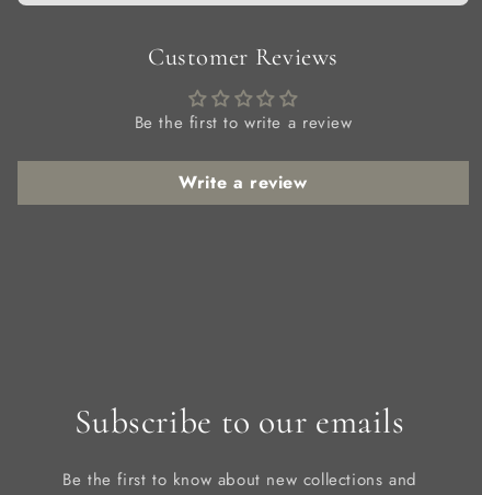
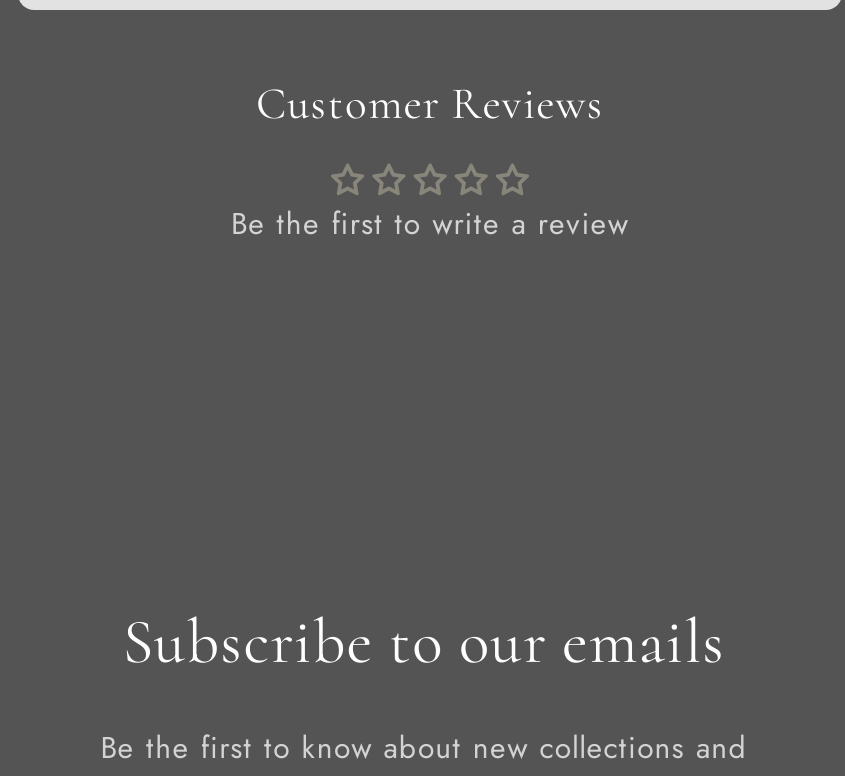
- Write a review
